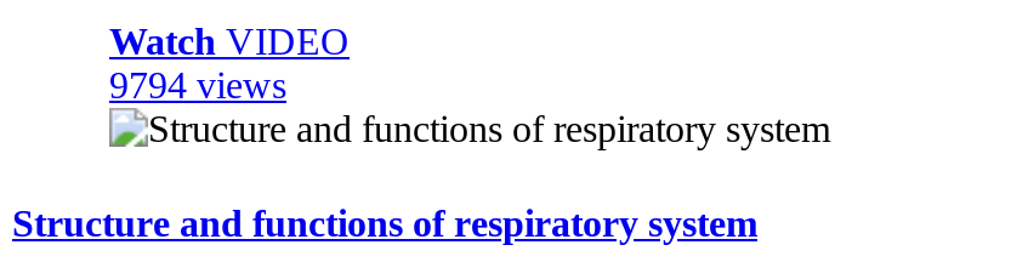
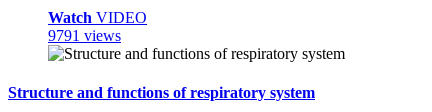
- 9794 views
+ 9791 views
